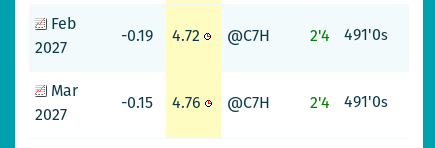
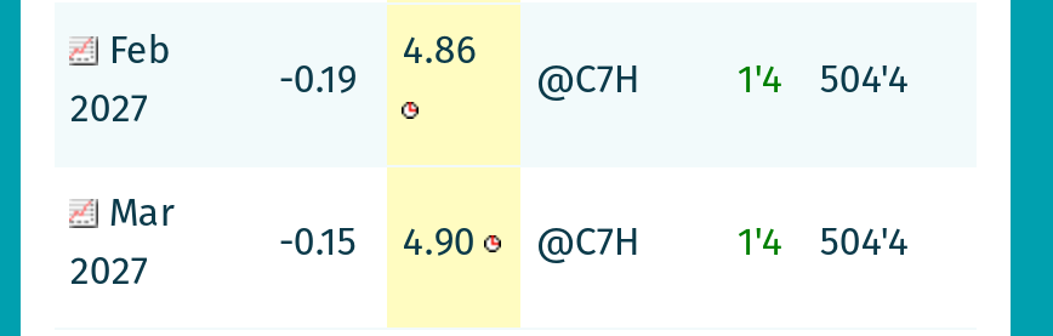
- 4.72
+ 4.86

- 2'4
- 491'0s
+ 1'4
+ 504'4

- -0.15 4.76 @C7H
+ -0.15 4.90 @C7H

- 2'4
- 491'0s
+ 1'4
+ 504'4
